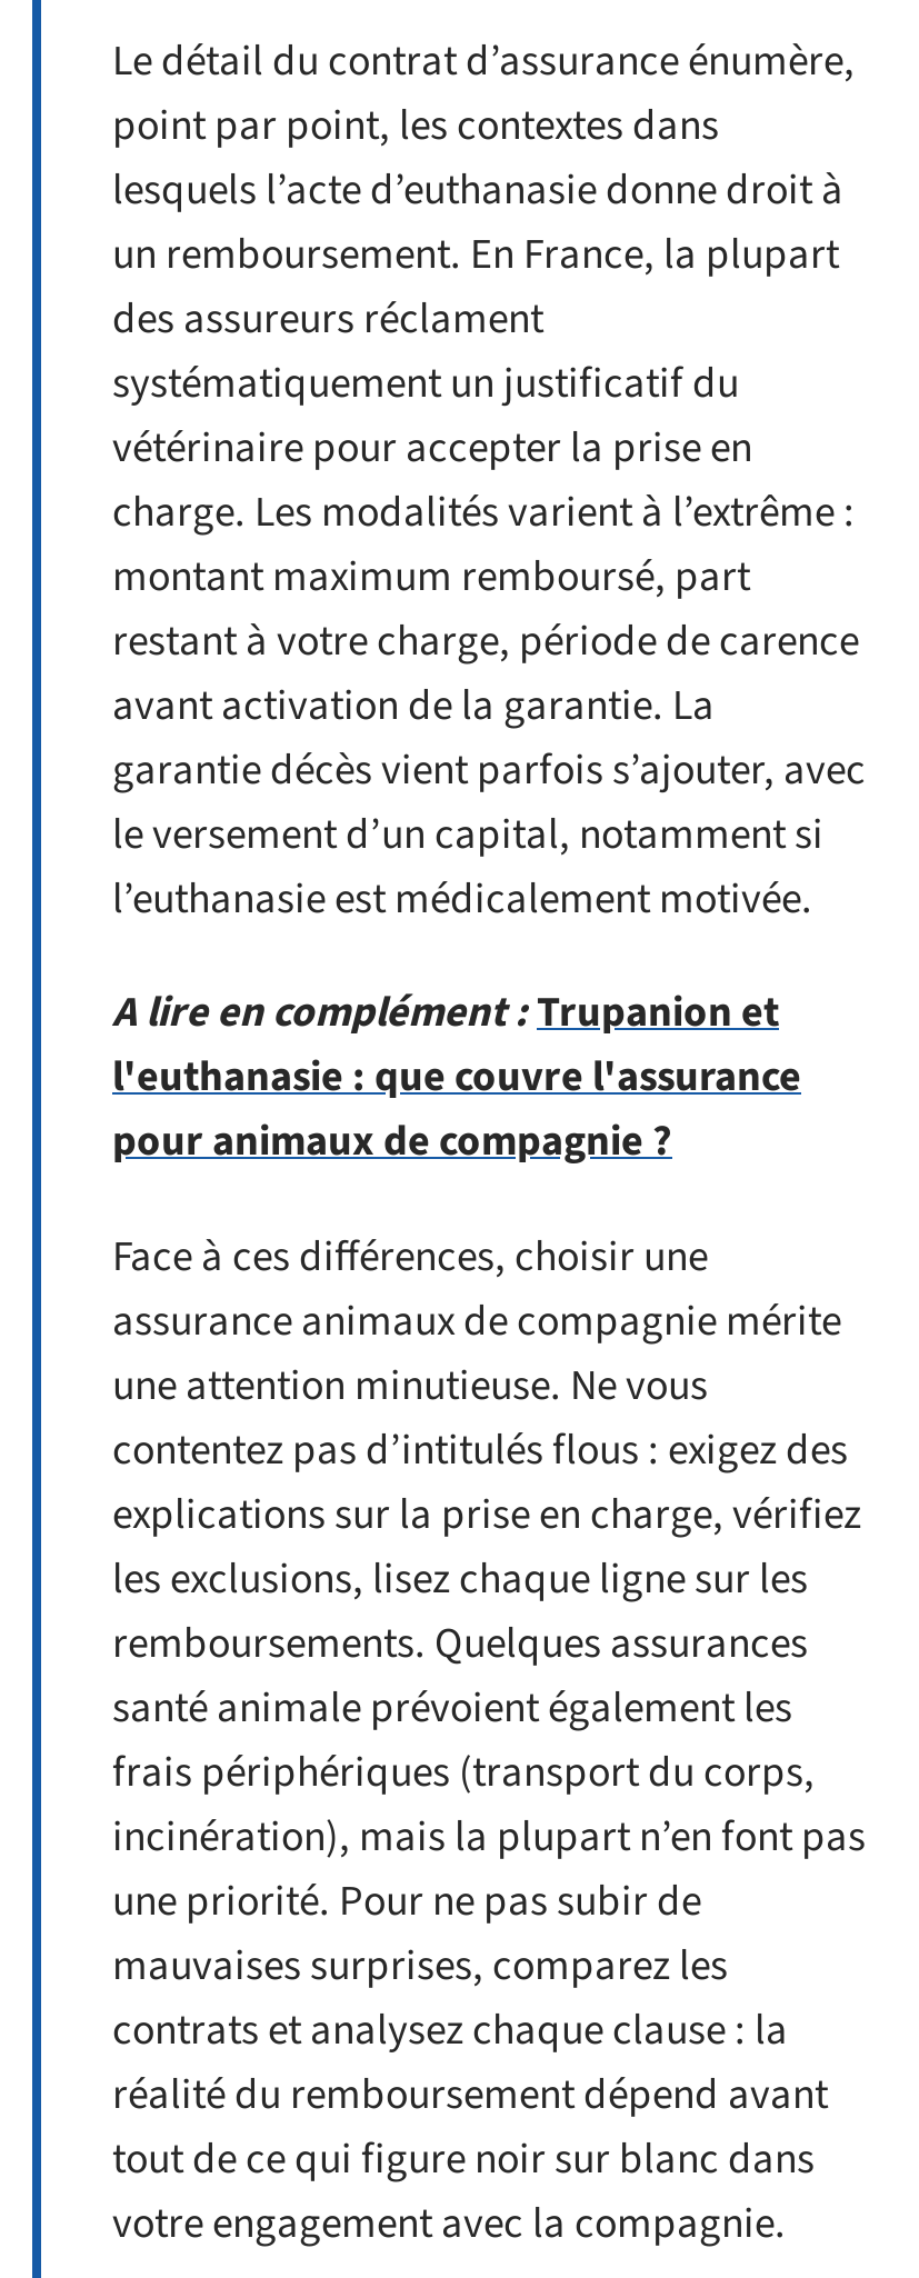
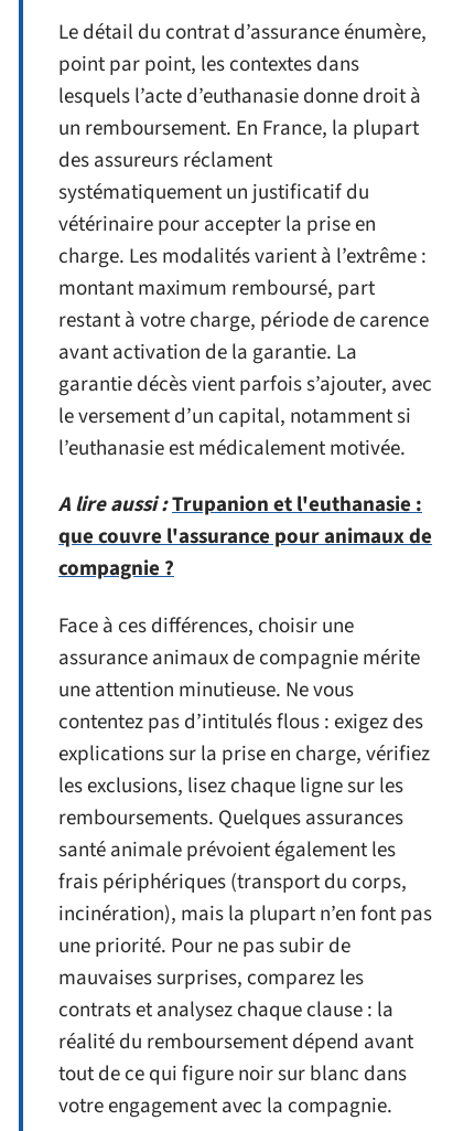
- A lire en complément : Trupanion et
- l'euthanasie : que couvre l'assurance
- pour animaux de compagnie ?
+ A lire aussi : Trupanion et l'euthanasie :
+ que couvre l'assurance pour animaux de
+ compagnie ?
